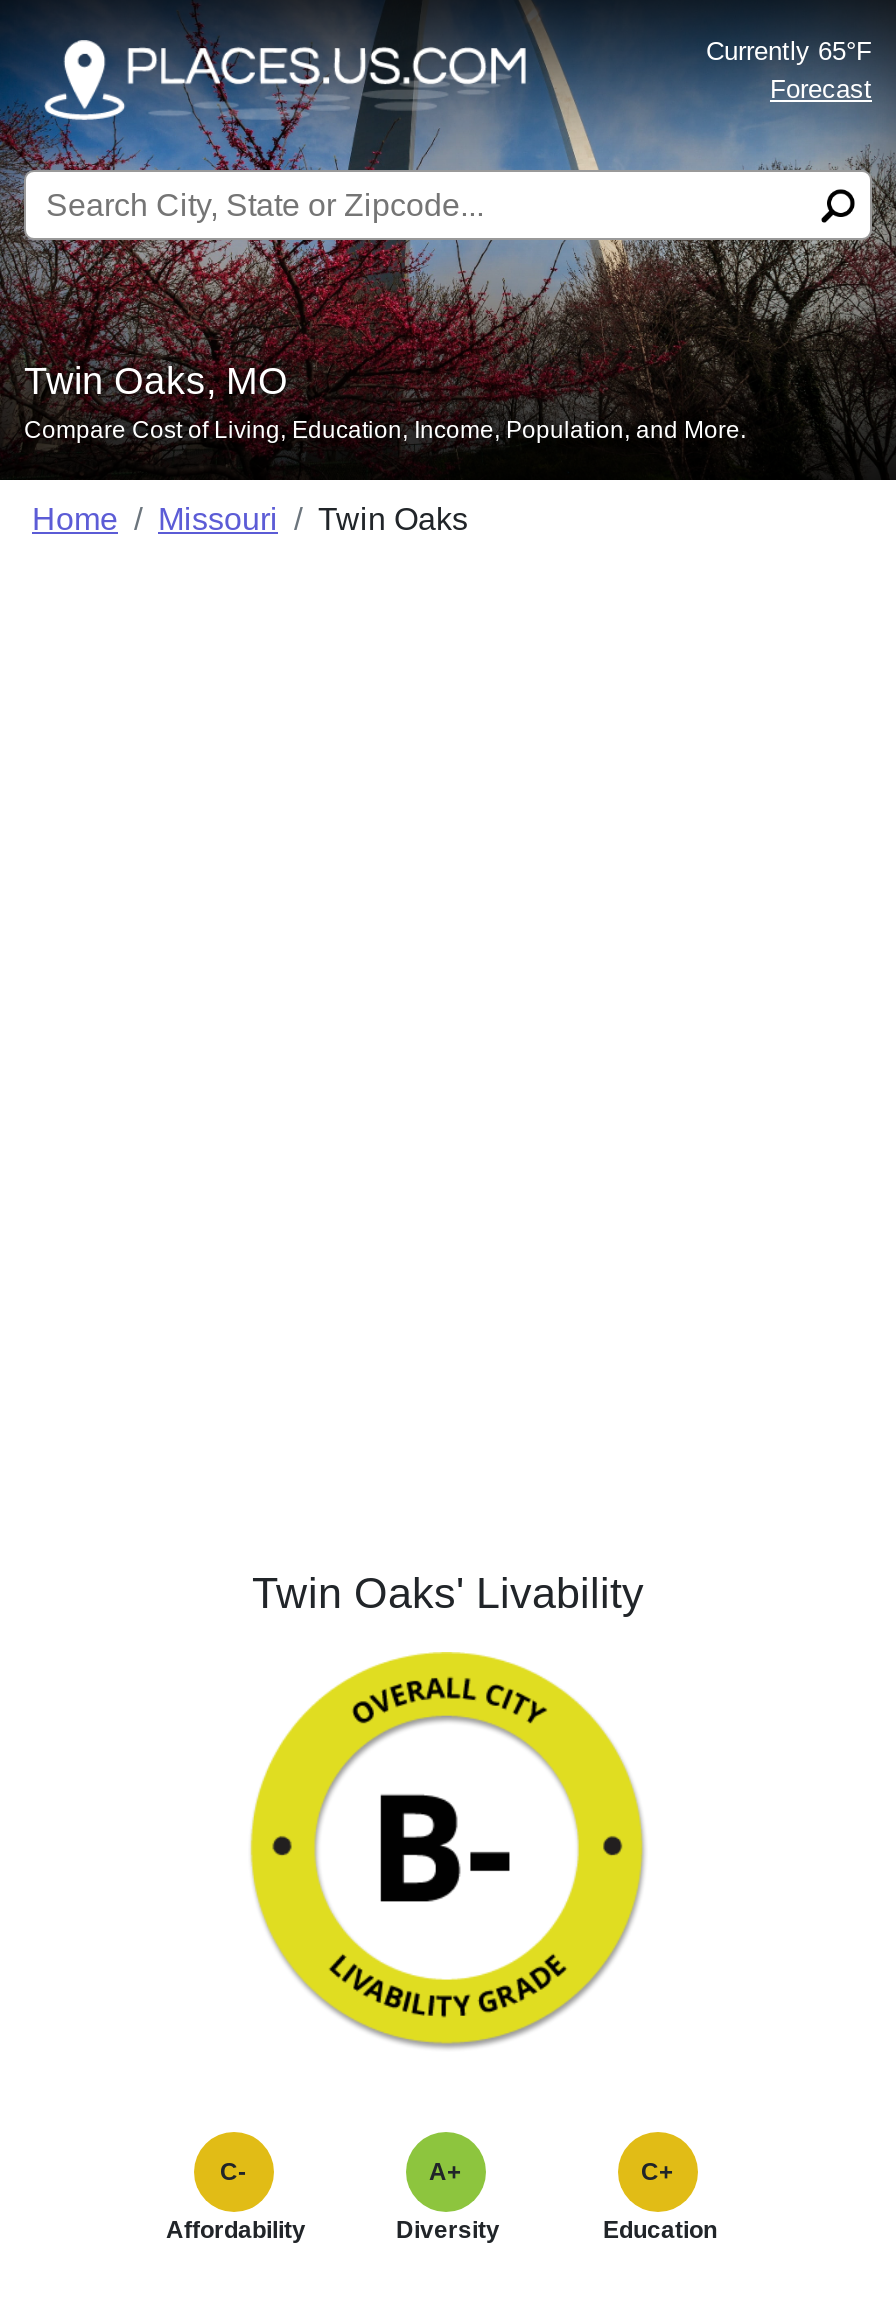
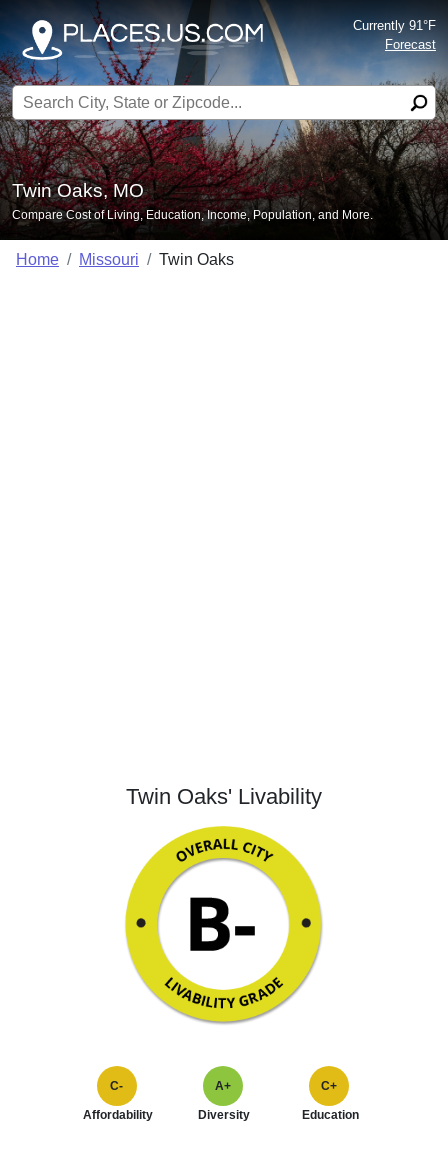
- Currently 65°F
+ Currently 91°F
